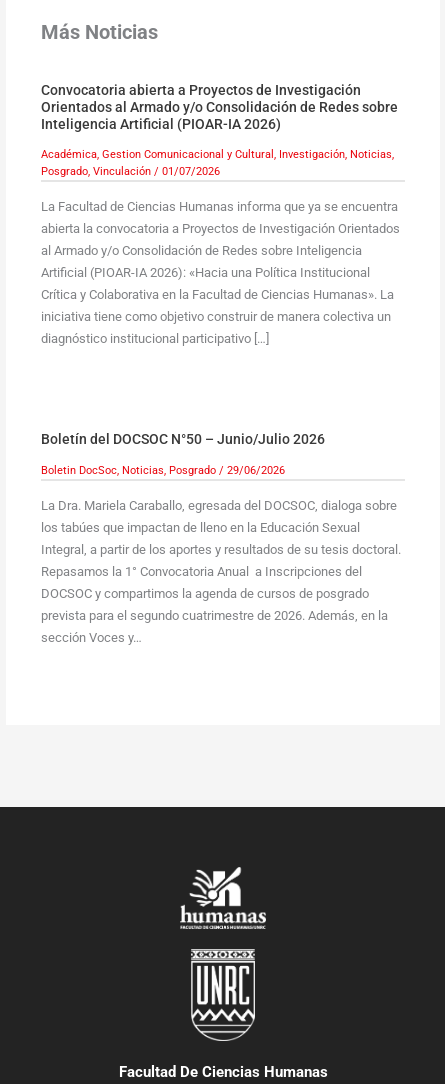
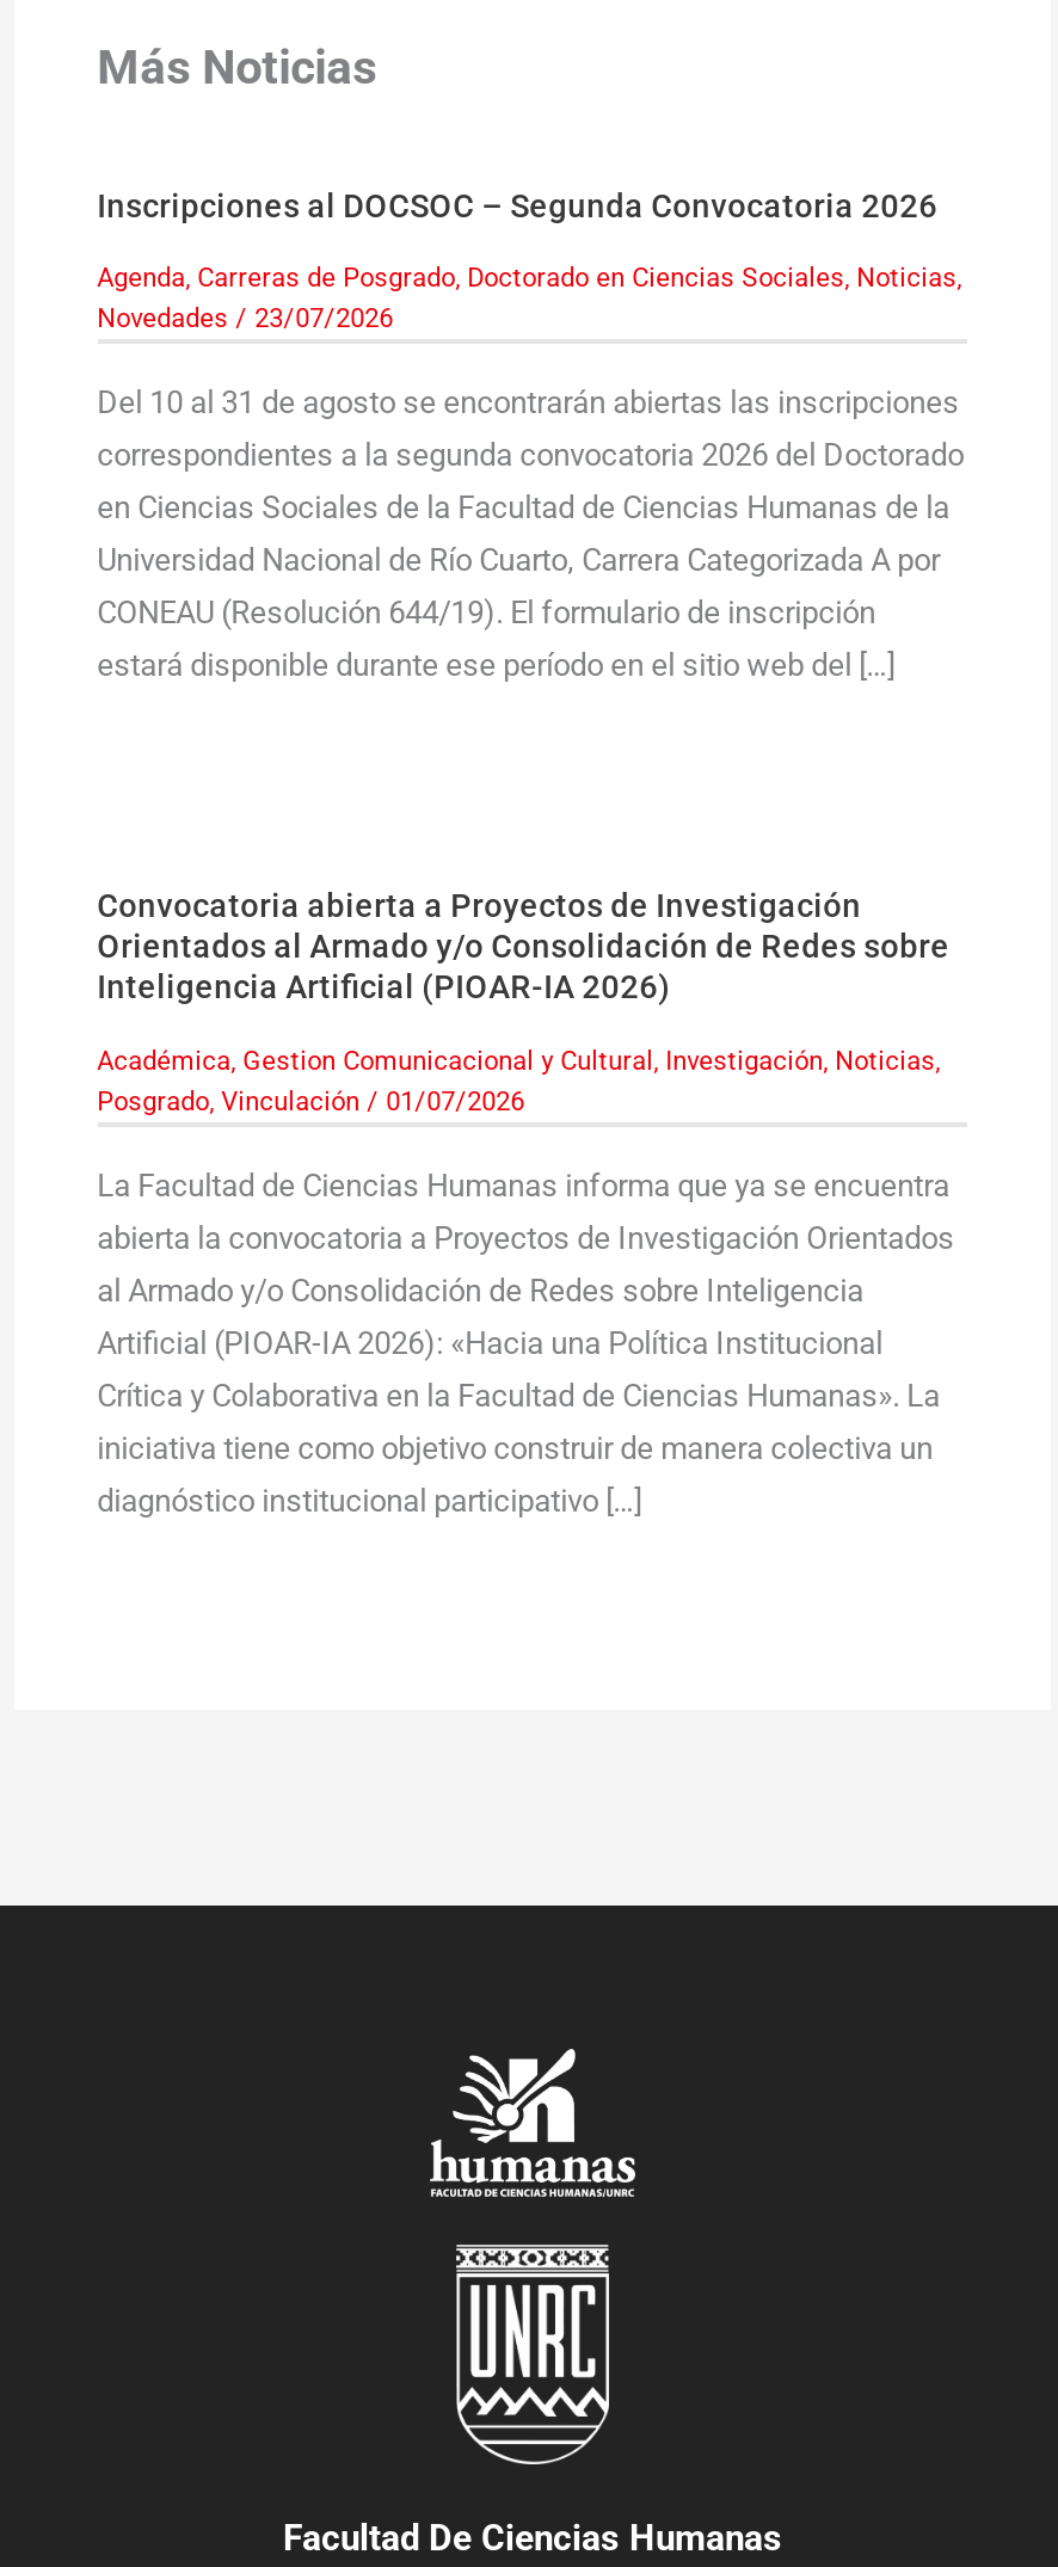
+ Inscripciones al DOCSOC – Segunda Convocatoria 2026
+ Agenda, Carreras de Posgrado, Doctorado en Ciencias Sociales, Noticias
+ Novedades / 23/07/2026
+ Del 10 al 31 de agosto se encontrarán abiertas las inscripciones
+ correspondientes a la segunda convocatoria 2026 del Doctorado
+ en Ciencias Sociales de la Facultad de Ciencias Humanas de la
+ Universidad Nacional de Río Cuarto, Carrera Categorizada A por
+ CONEAU (Resolución 644/19). El formulario de inscripción
+ estará disponible durante ese período en el sitio web del […]

moved down: Convocatoria abierta a Proyectos de Investigación | Orientados al Armado y/o Consolidación de Redes sobre | Inteligencia Artificial (PIOAR-IA 2026) | ... | iniciativa tiene como objetivo construir de manera colectiva un | diagnóstico institucional participativo […]

- Boletín del DOCSOC N°50 – Junio/Julio 2026
- Boletin DocSoc, Noticias, Posgrado / 29/06/2026
- La Dra. Mariela Caraballo, egresada del DOCSOC, dialoga sobre
- los tabúes que impactan de lleno en la Educación Sexual
- Integral, a partir de los aportes y resultados de su tesis doctoral.
- Repasamos la 1° Convocatoria Anual a Inscripciones del
- DOCSOC y compartimos la agenda de cursos de posgrado
- prevista para el segundo cuatrimestre de 2026. Además, en la
- sección Voces y…
